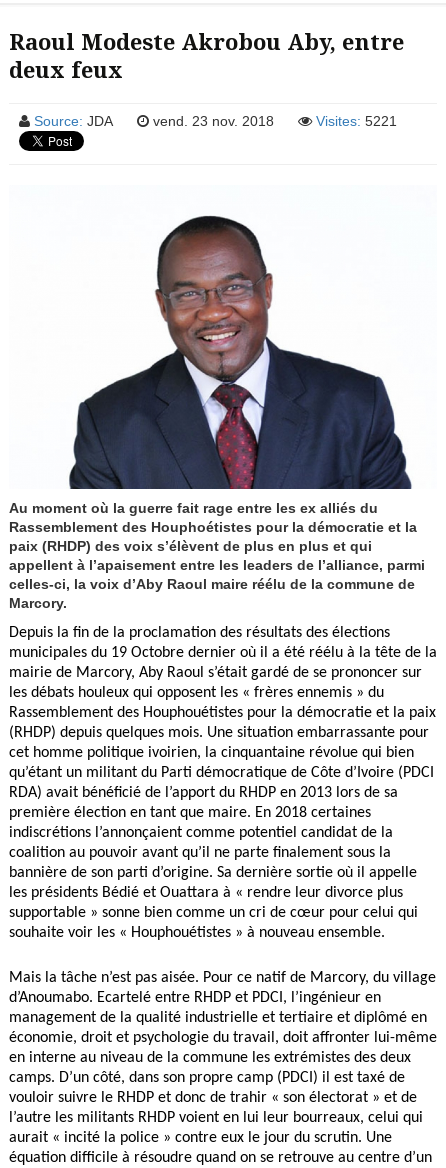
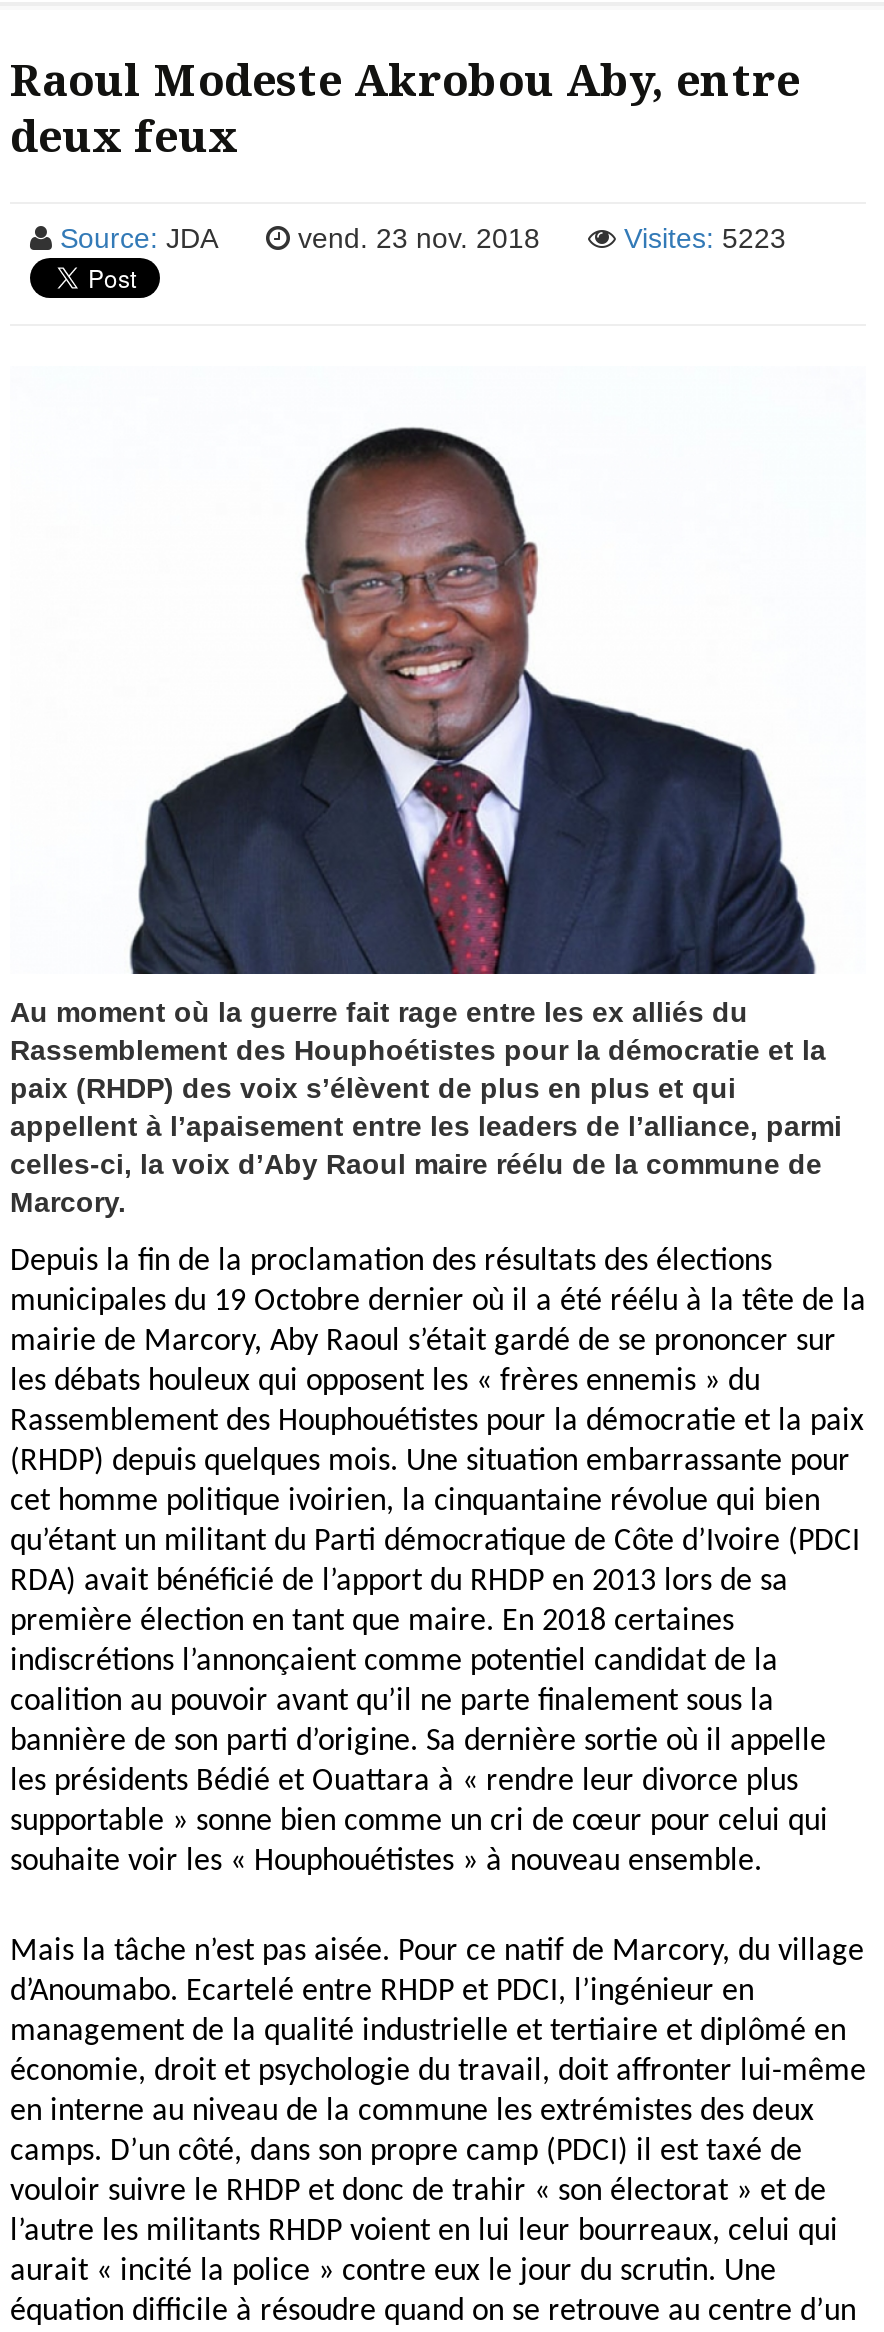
- Visites: 5221
+ Visites: 5223
